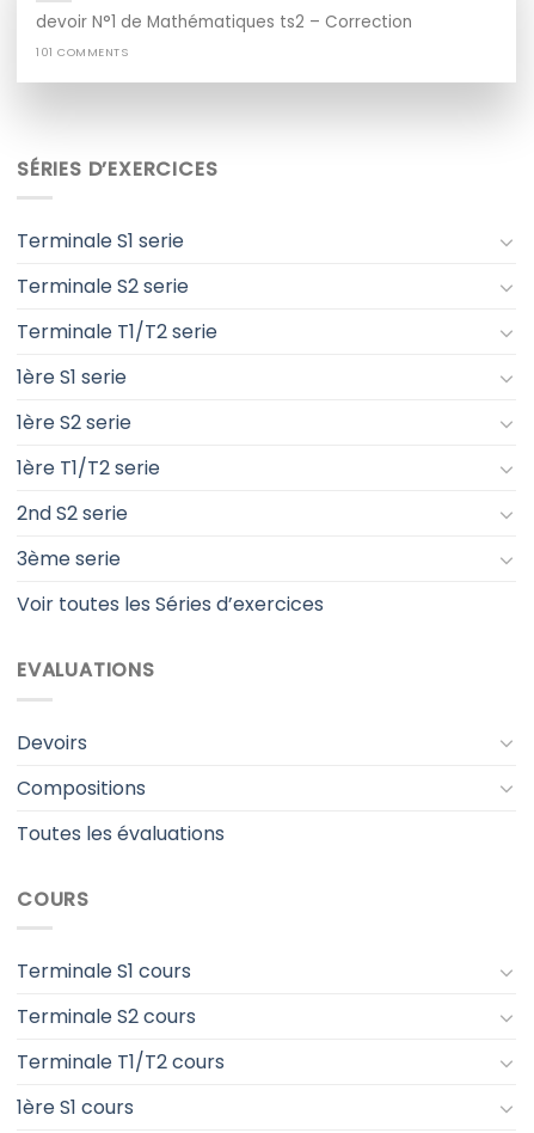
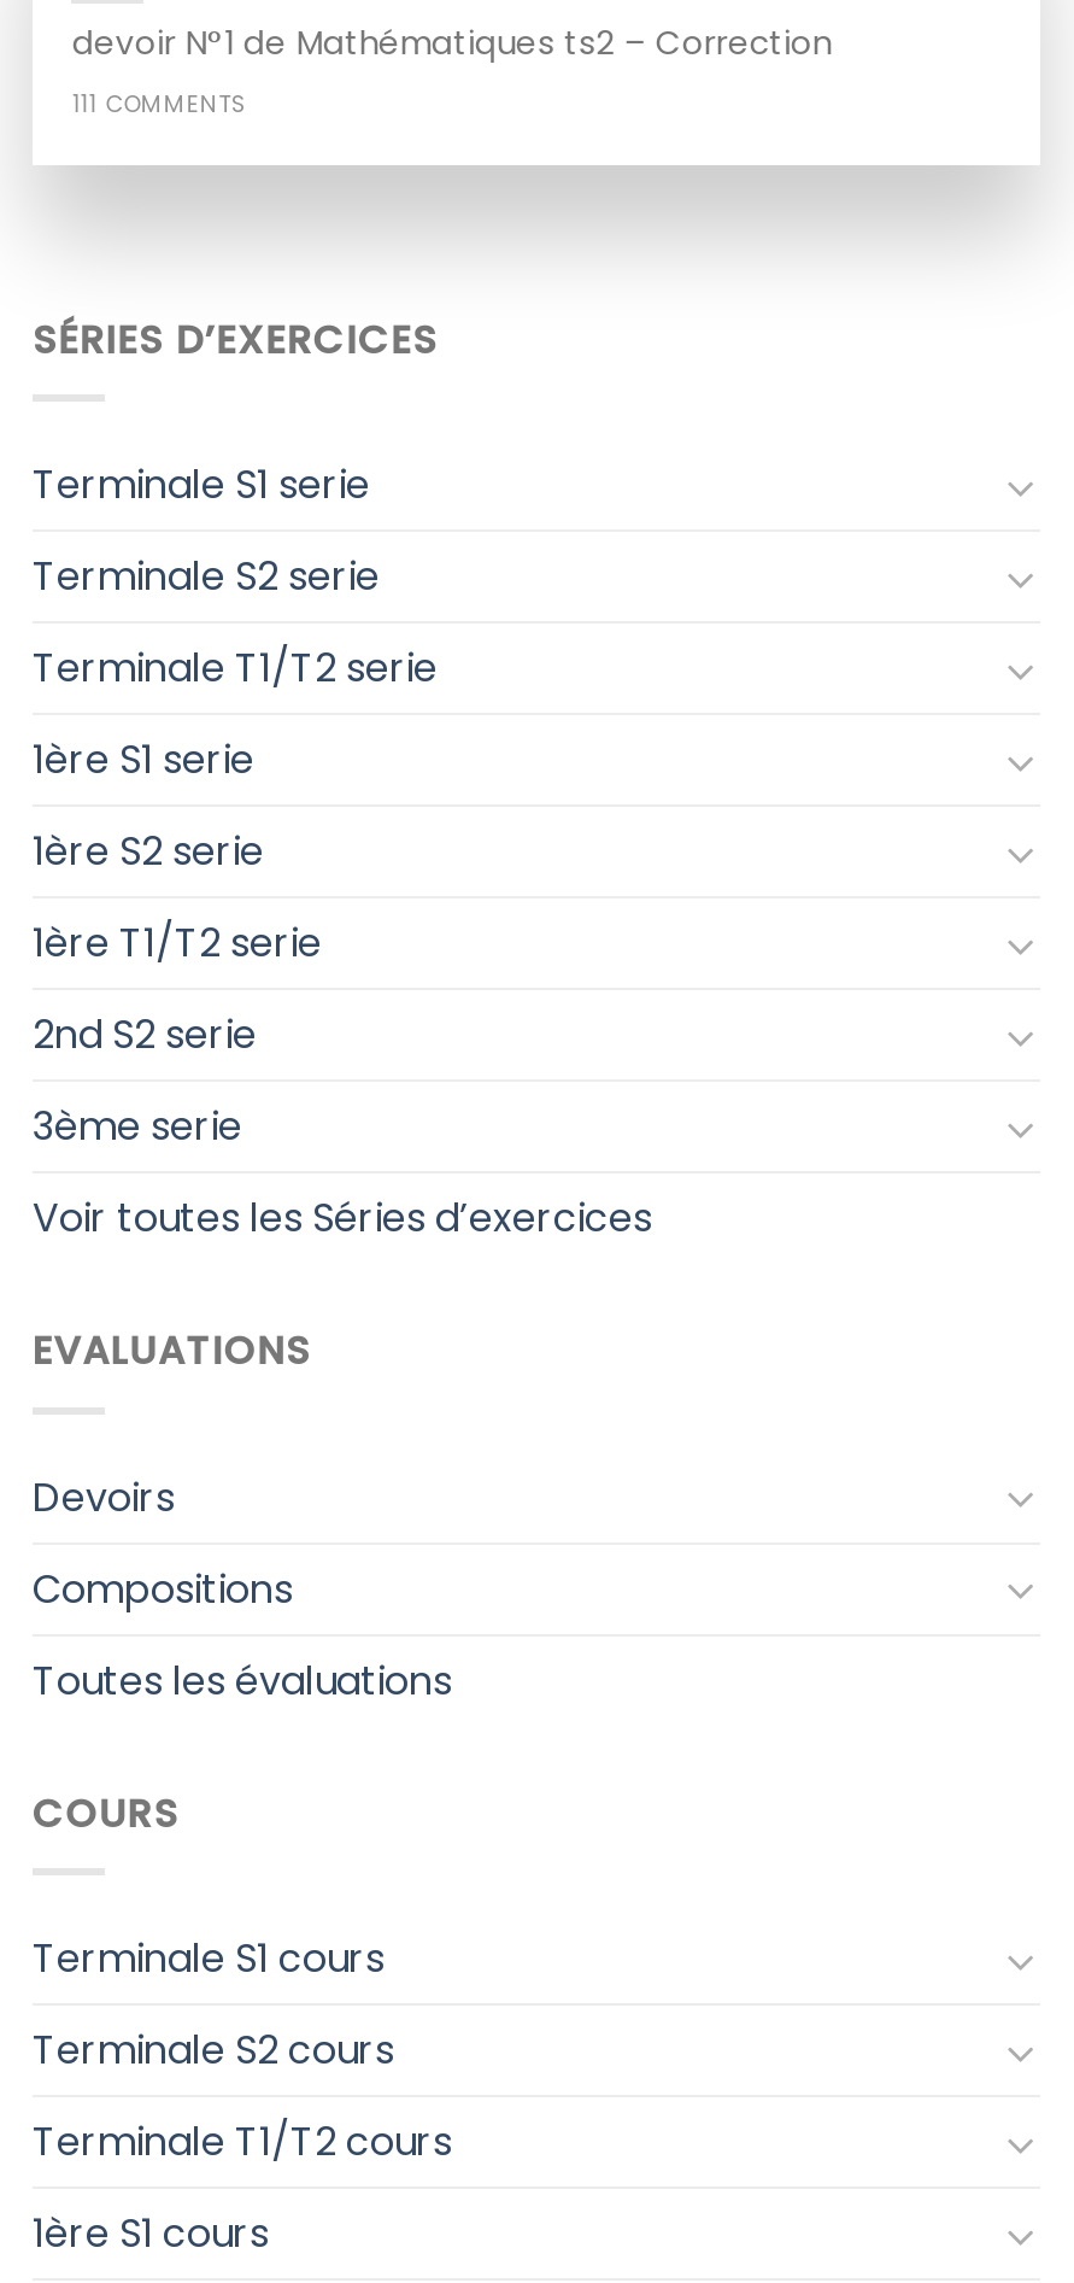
- 101 COMMENTS
+ 111 COMMENTS
